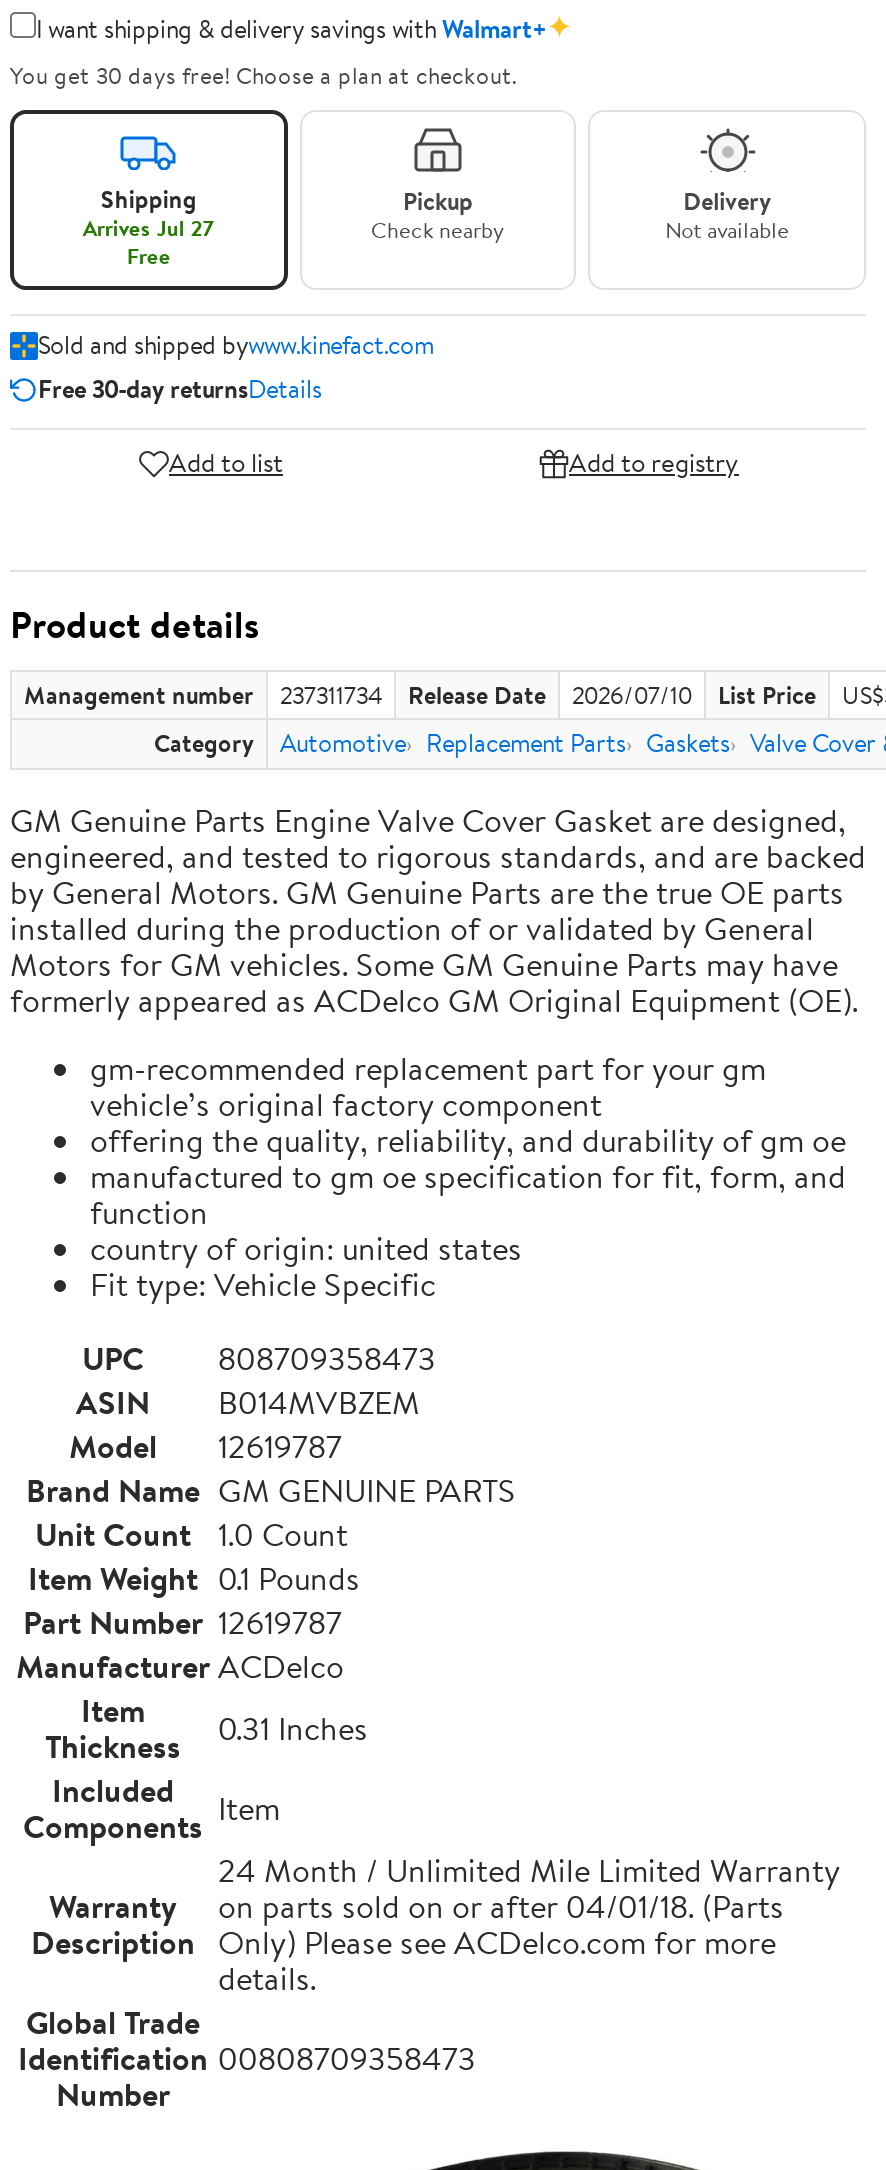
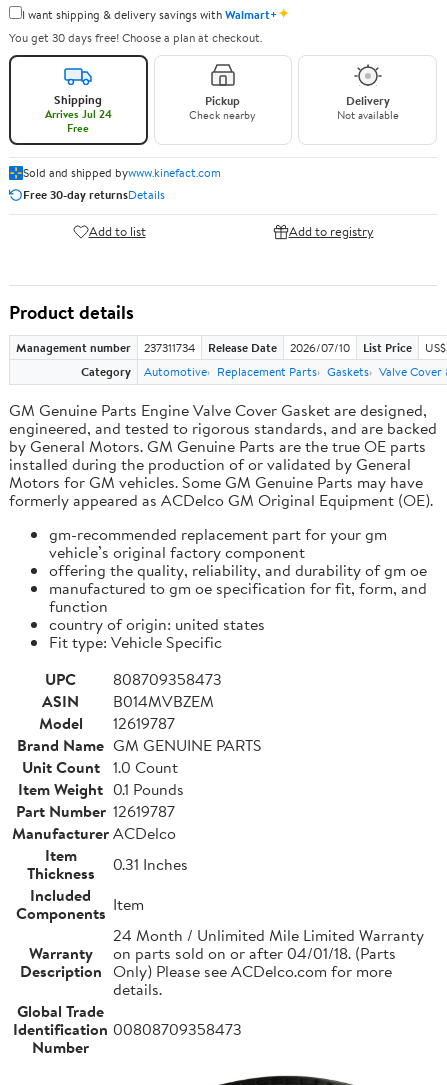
- Arrives Jul 27
+ Arrives Jul 24
